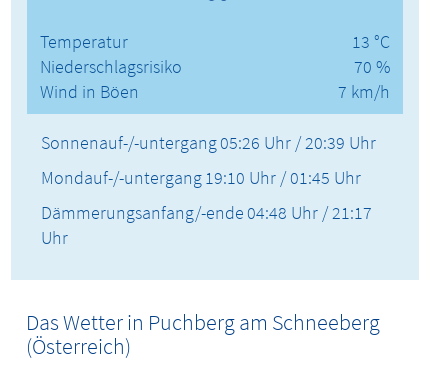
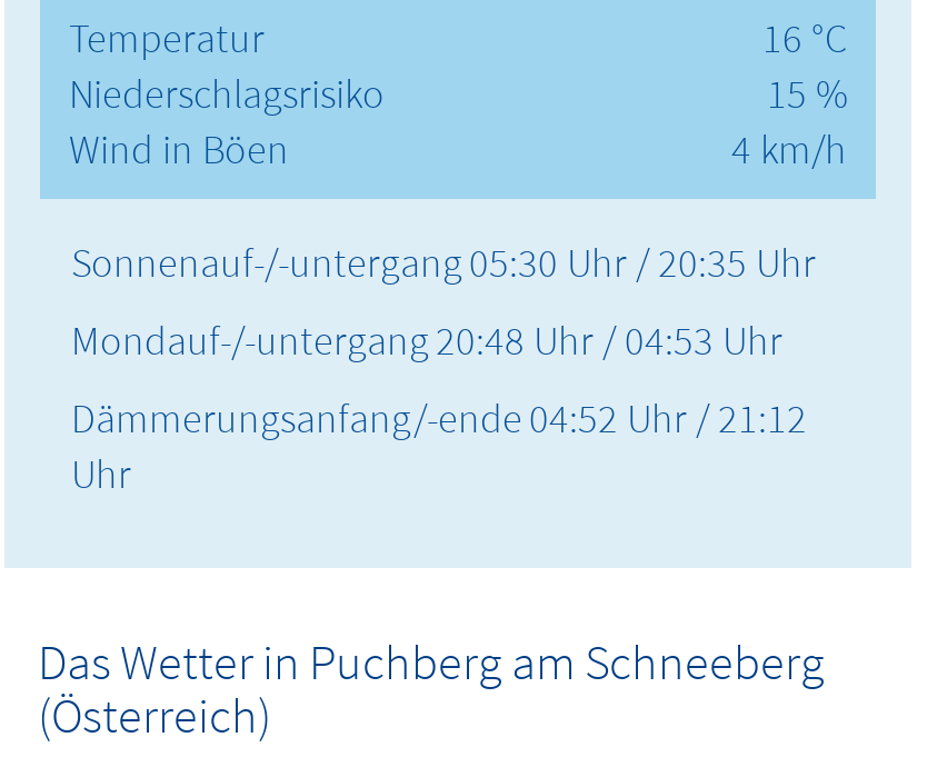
- 13 °C
+ 16 °C

- 70 %
+ 15 %

- 7 km/h
+ 4 km/h

- Sonnenauf-/-untergang 05:26 Uhr / 20:39 Uhr
+ Sonnenauf-/-untergang 05:30 Uhr / 20:35 Uhr

- Mondauf-/-untergang 19:10 Uhr / 01:45 Uhr
+ Mondauf-/-untergang 20:48 Uhr / 04:53 Uhr

- Dämmerungsanfang/-ende 04:48 Uhr / 21:17
+ Dämmerungsanfang/-ende 04:52 Uhr / 21:12
